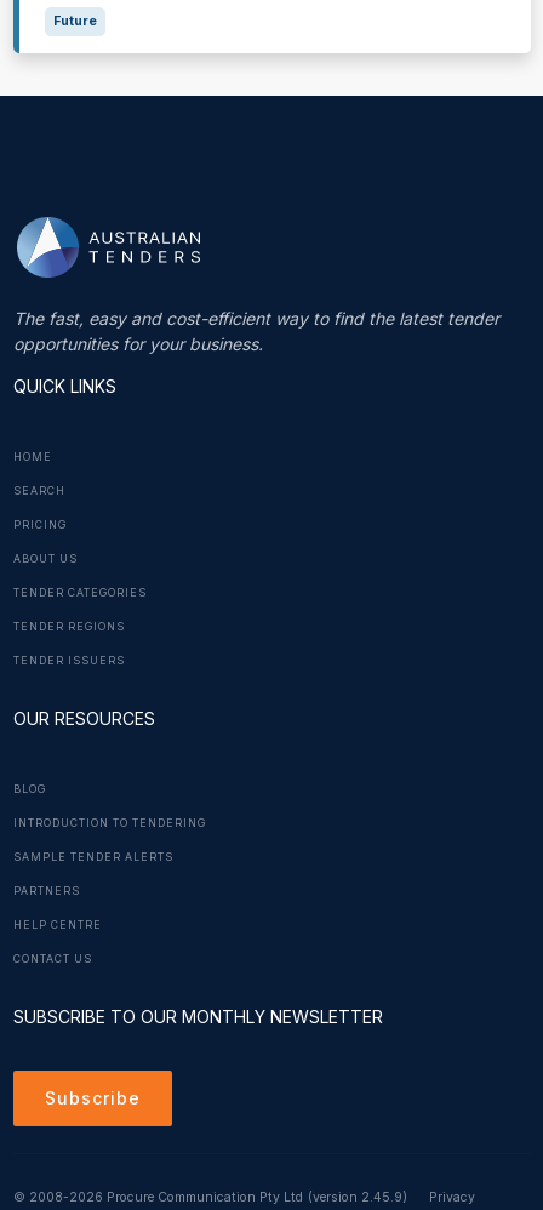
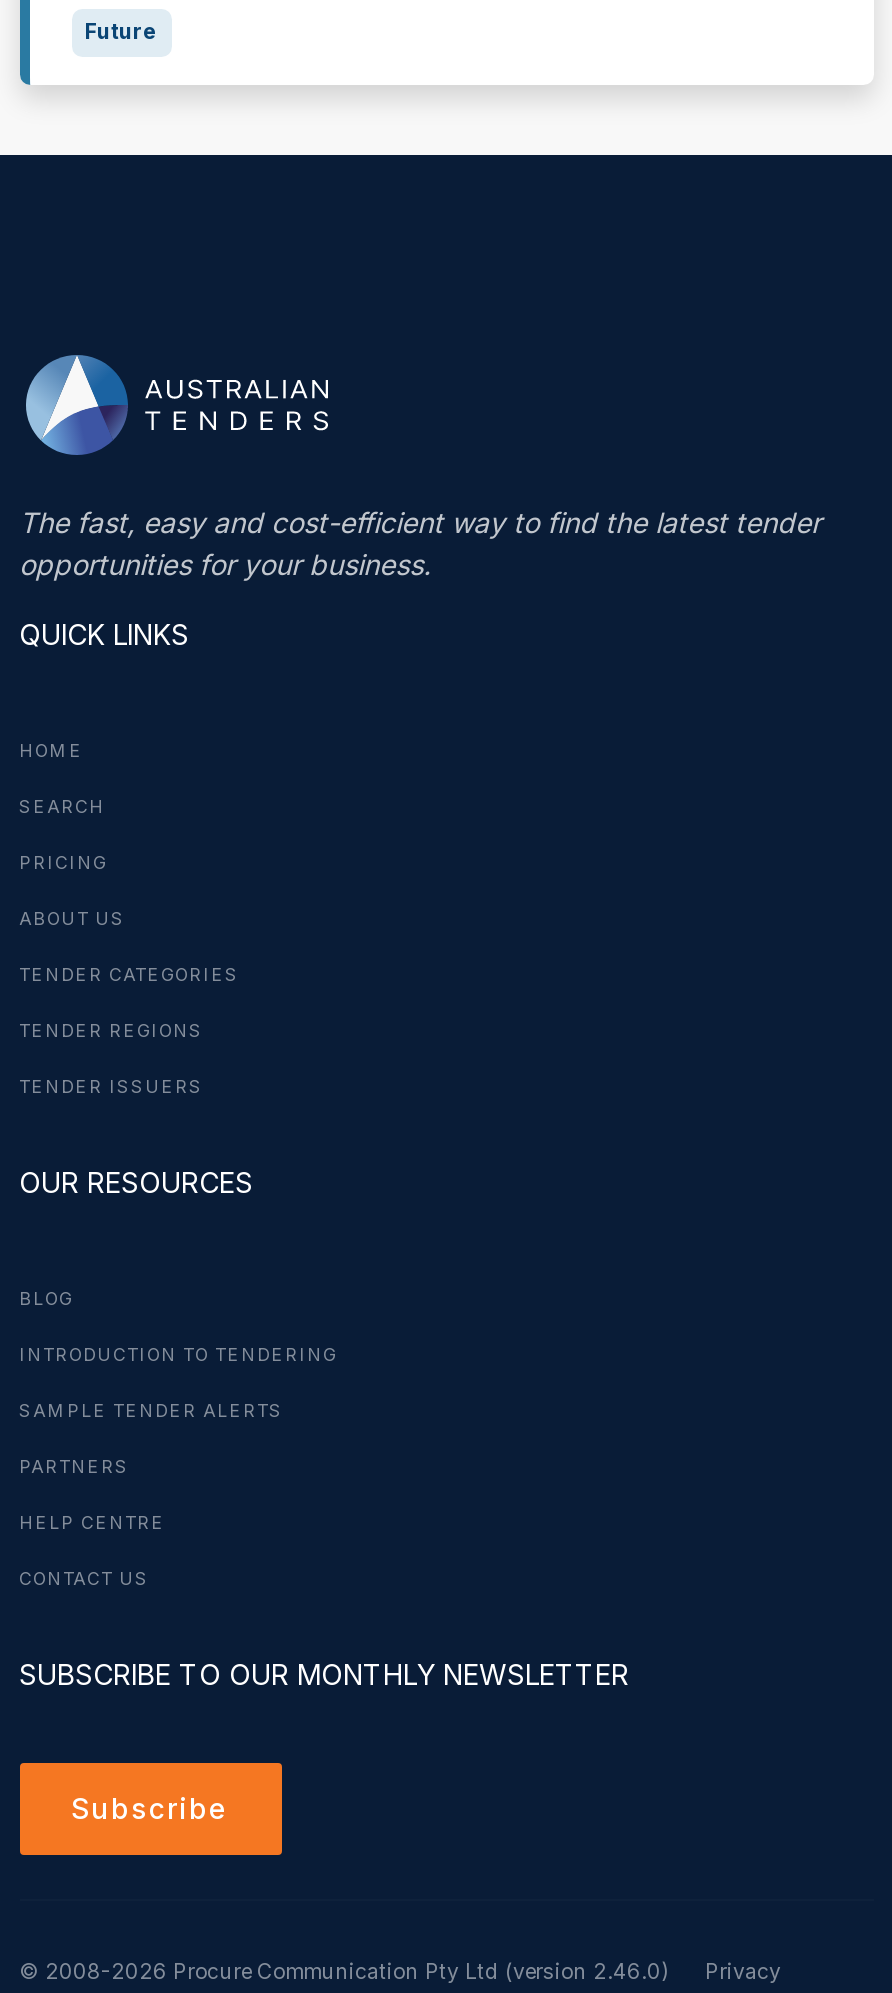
- © 2008-2026 Procure Communication Pty Ltd (version 2.45.9)
+ © 2008-2026 Procure Communication Pty Ltd (version 2.46.0)
